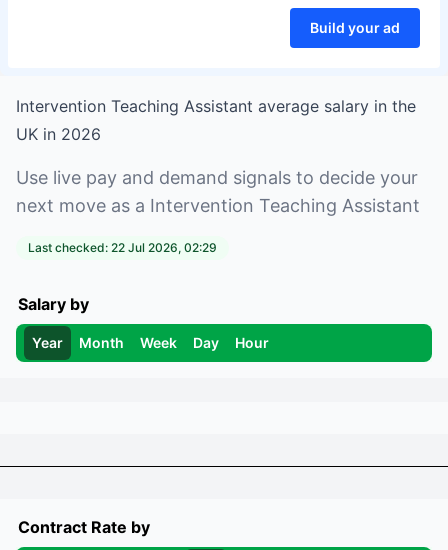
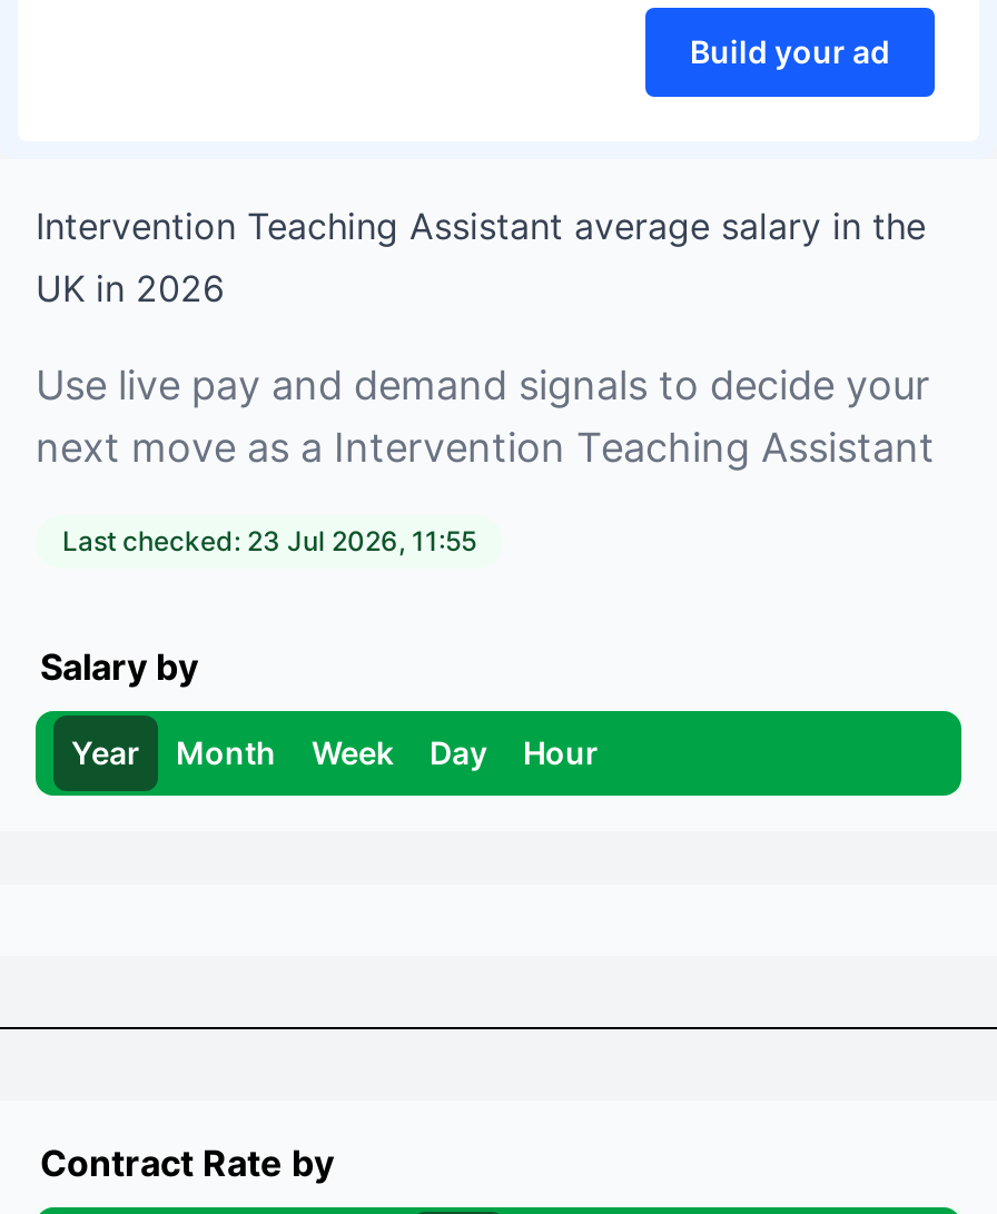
- Last checked: 22 Jul 2026, 02:29
+ Last checked: 23 Jul 2026, 11:55
